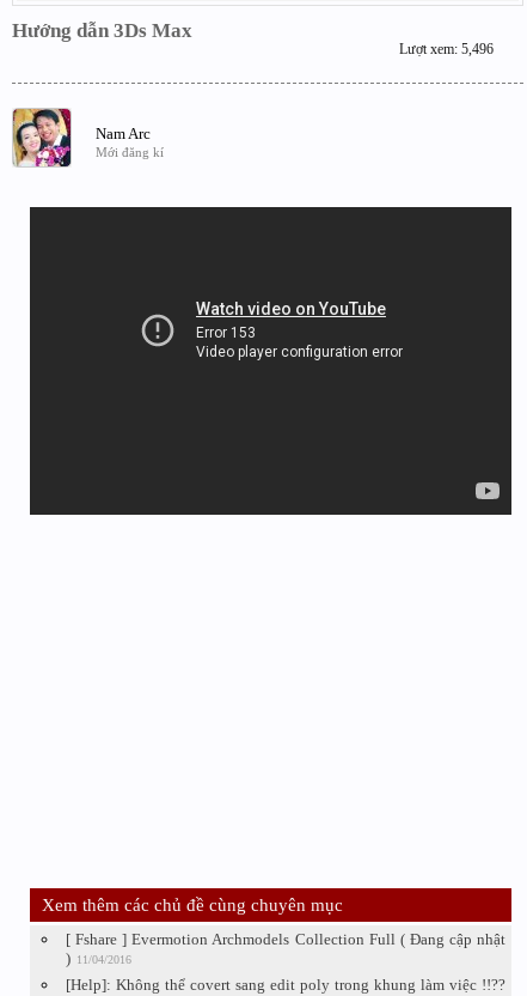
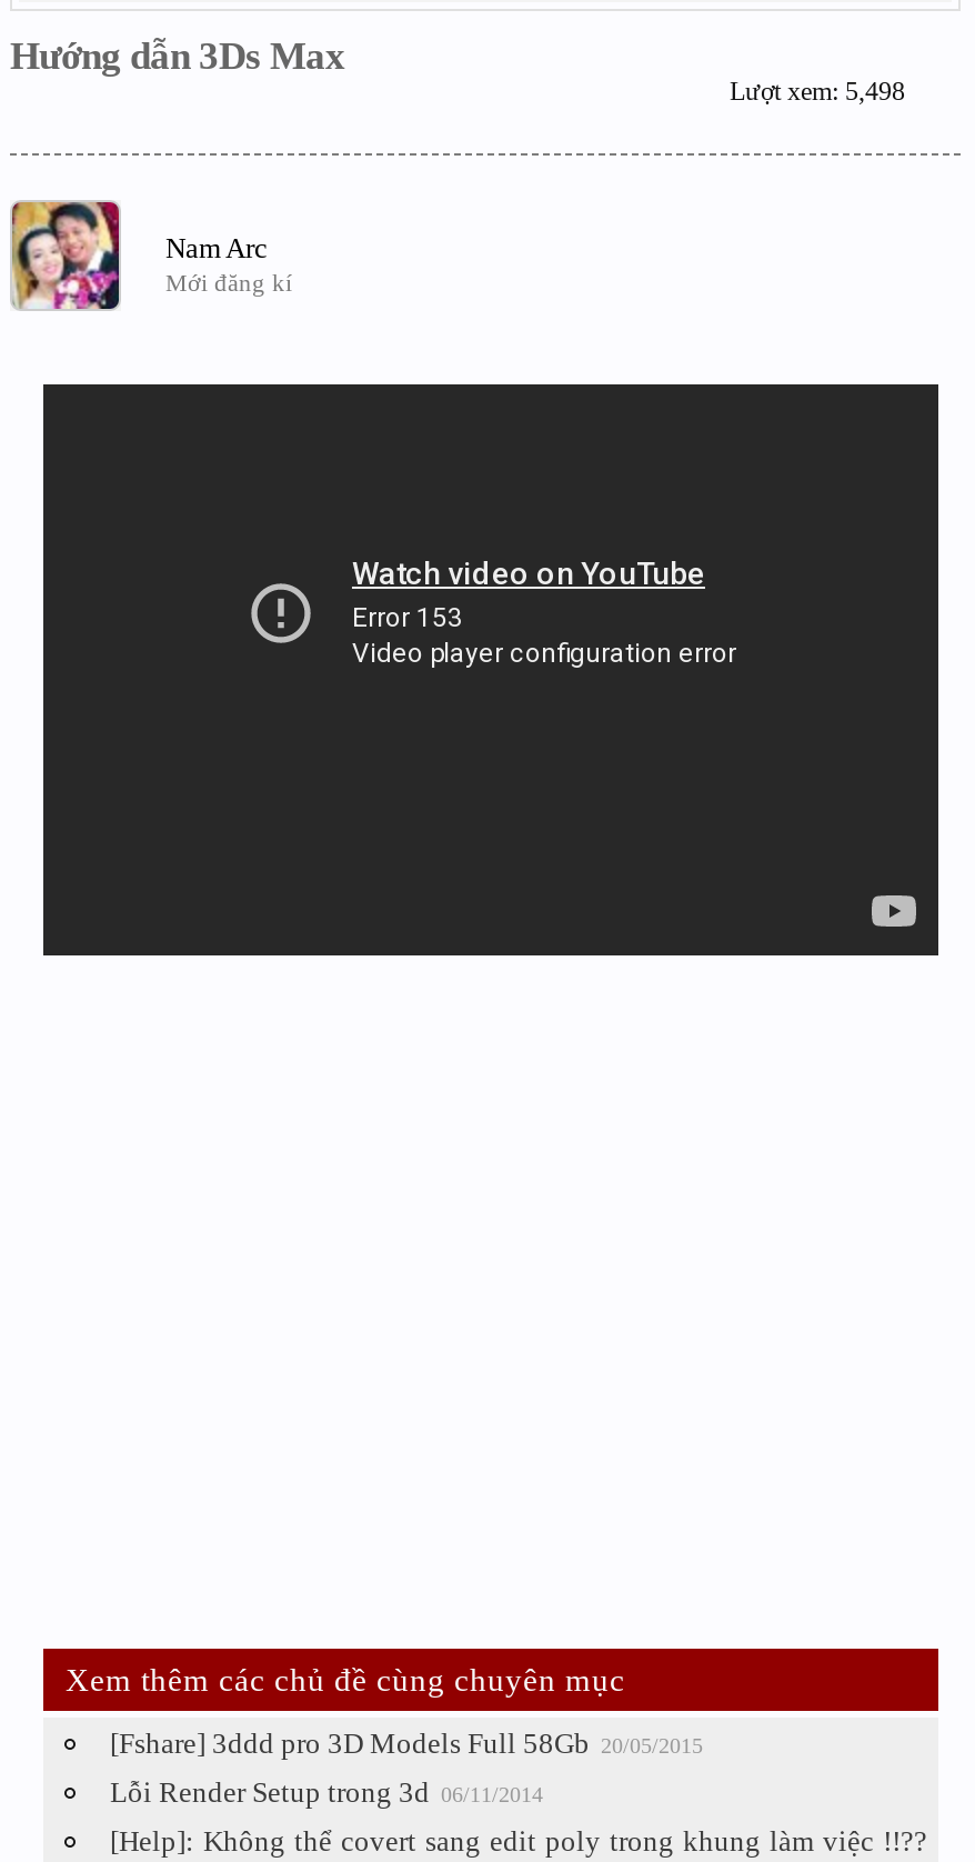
- Lượt xem: 5,496
+ Lượt xem: 5,498

- [ Fshare ] Evermotion Archmodels Collection Full ( Đang cập nhật
- ) 11/04/2016
+ [Fshare] 3ddd pro 3D Models Full 58Gb 20/05/2015
+ Lỗi Render Setup trong 3d 06/11/2014
